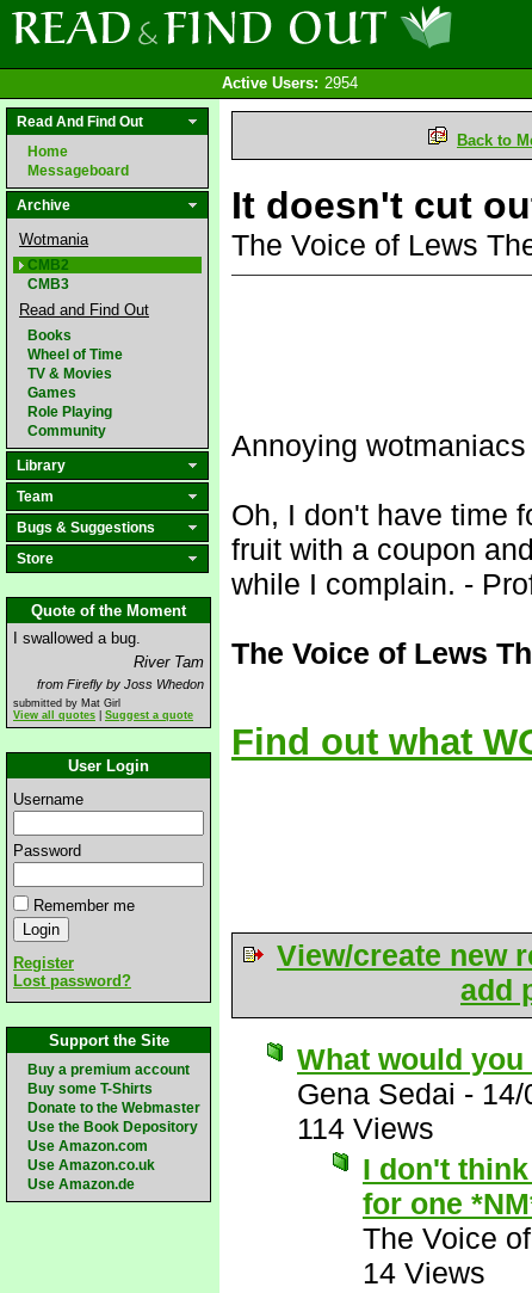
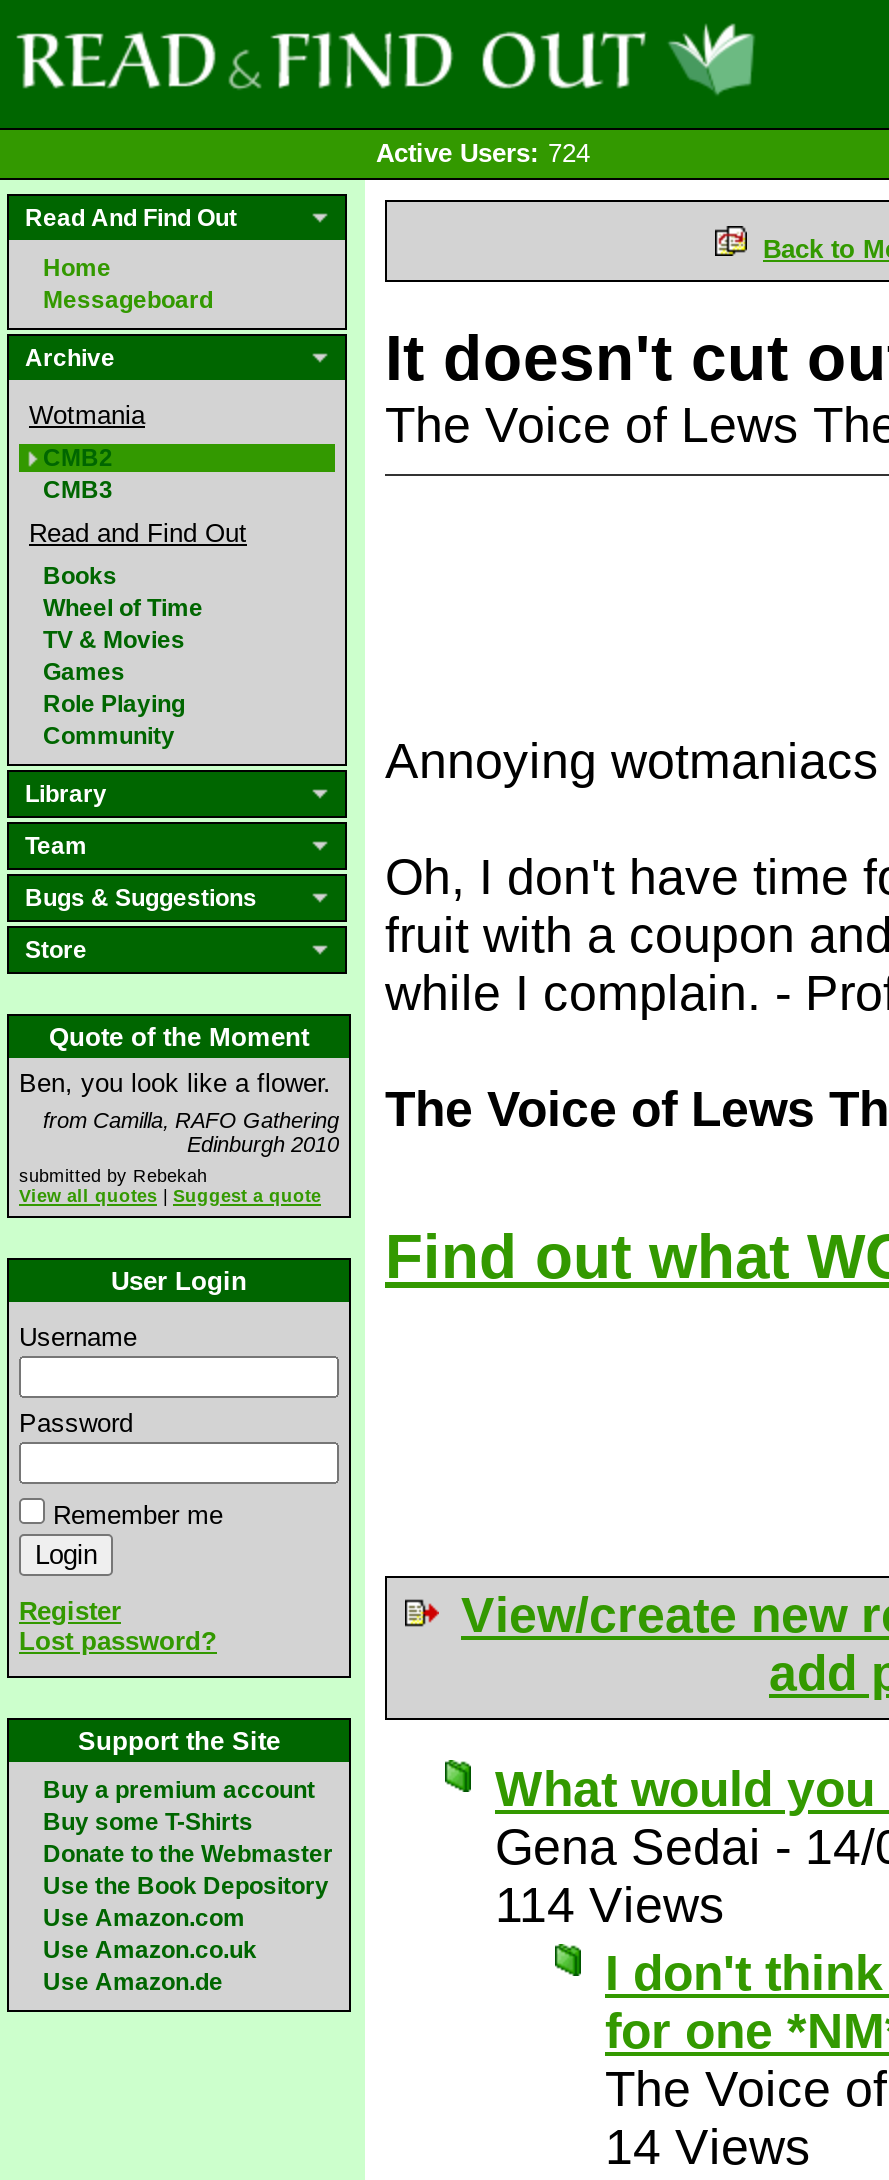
- Active Users: 2954
+ Active Users: 724

- I swallowed a bug.
- River Tam
- from Firefly by Joss Whedon
- submitted by Mat Girl
+ Ben, you look like a flower.
+ from Camilla, RAFO Gathering
+ Edinburgh 2010
+ submitted by Rebekah
